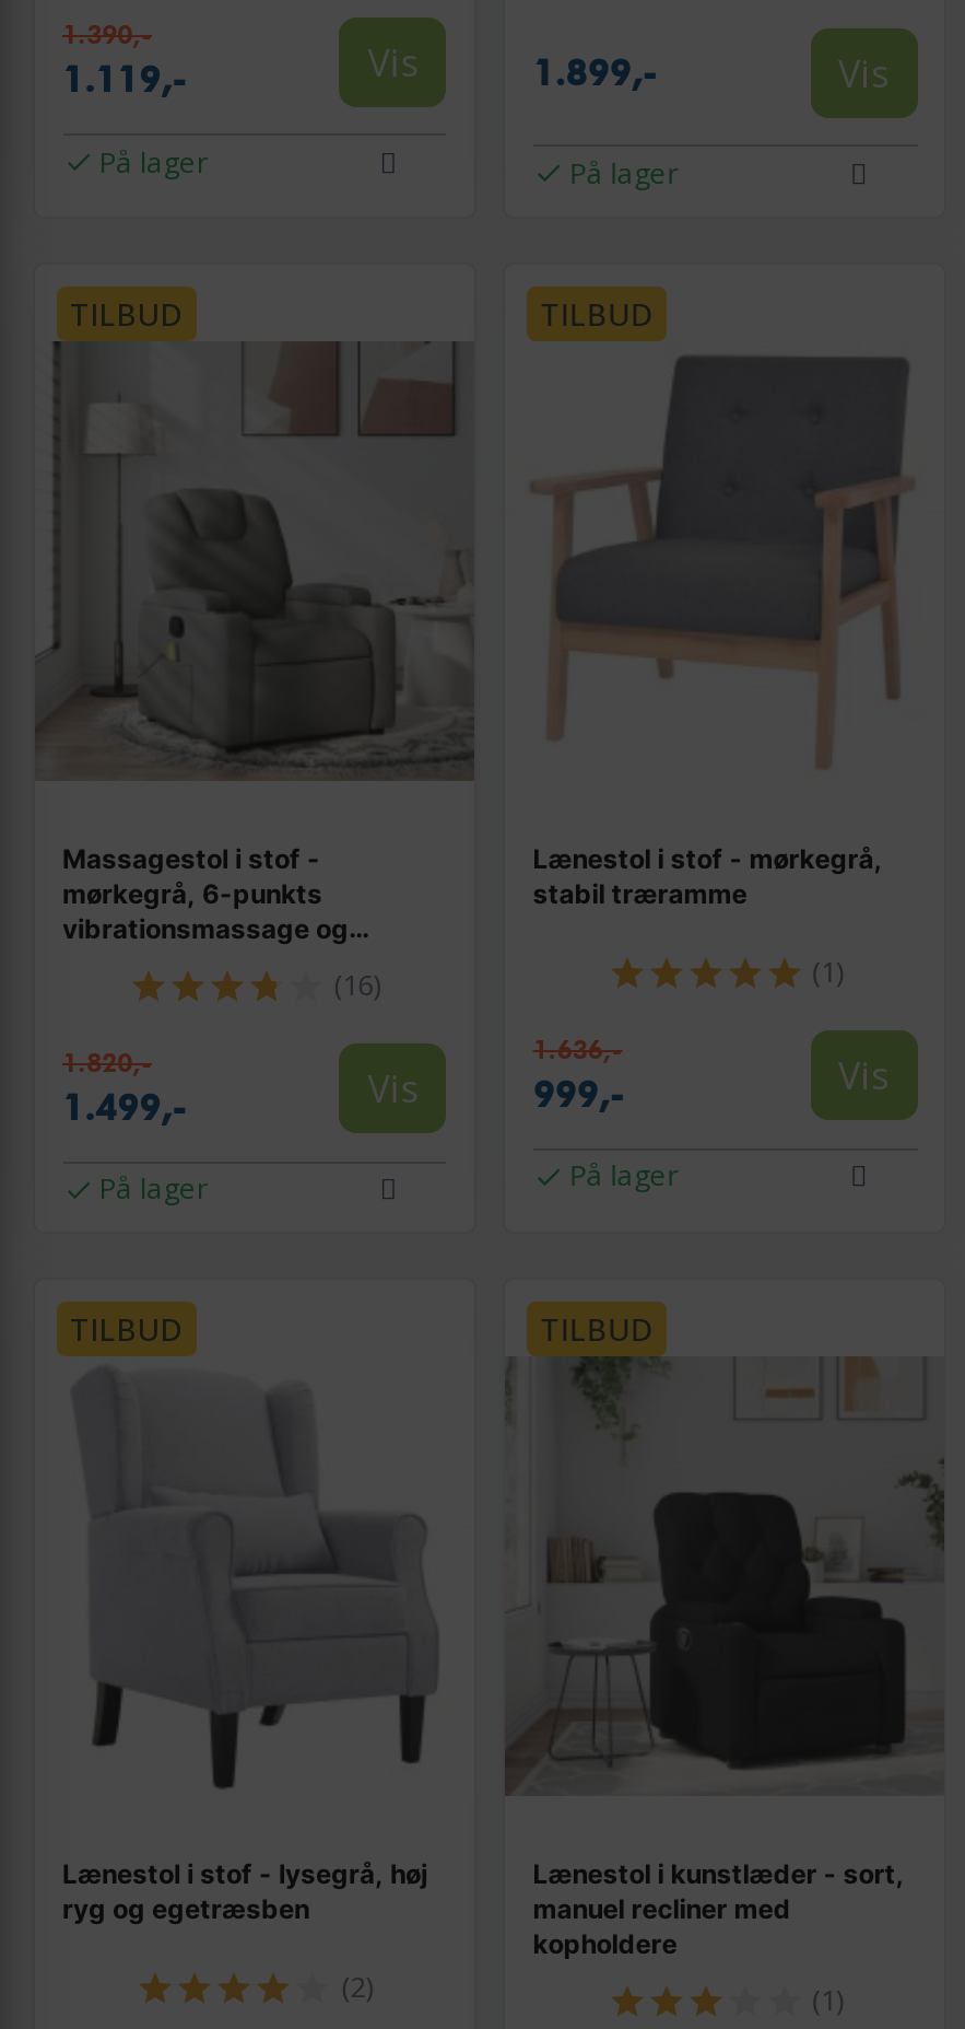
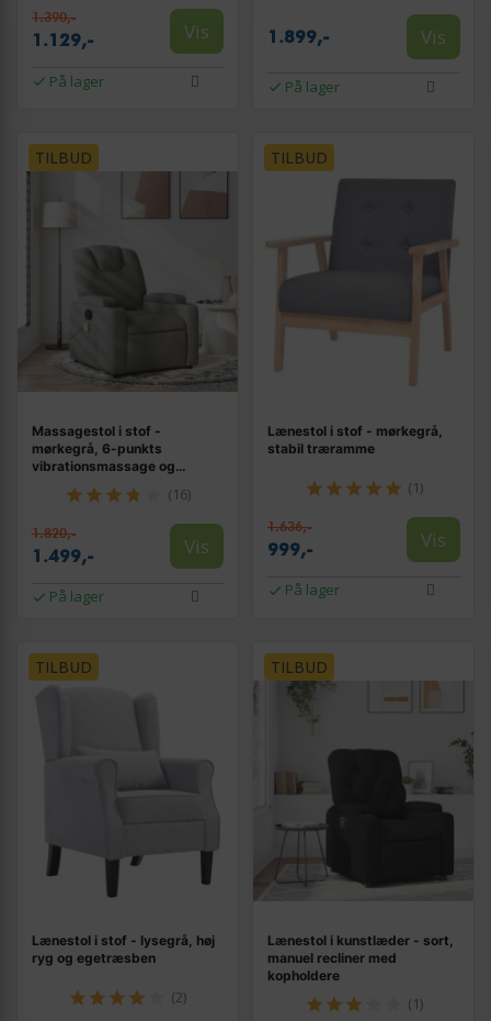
- 1.119,-
+ 1.129,-
